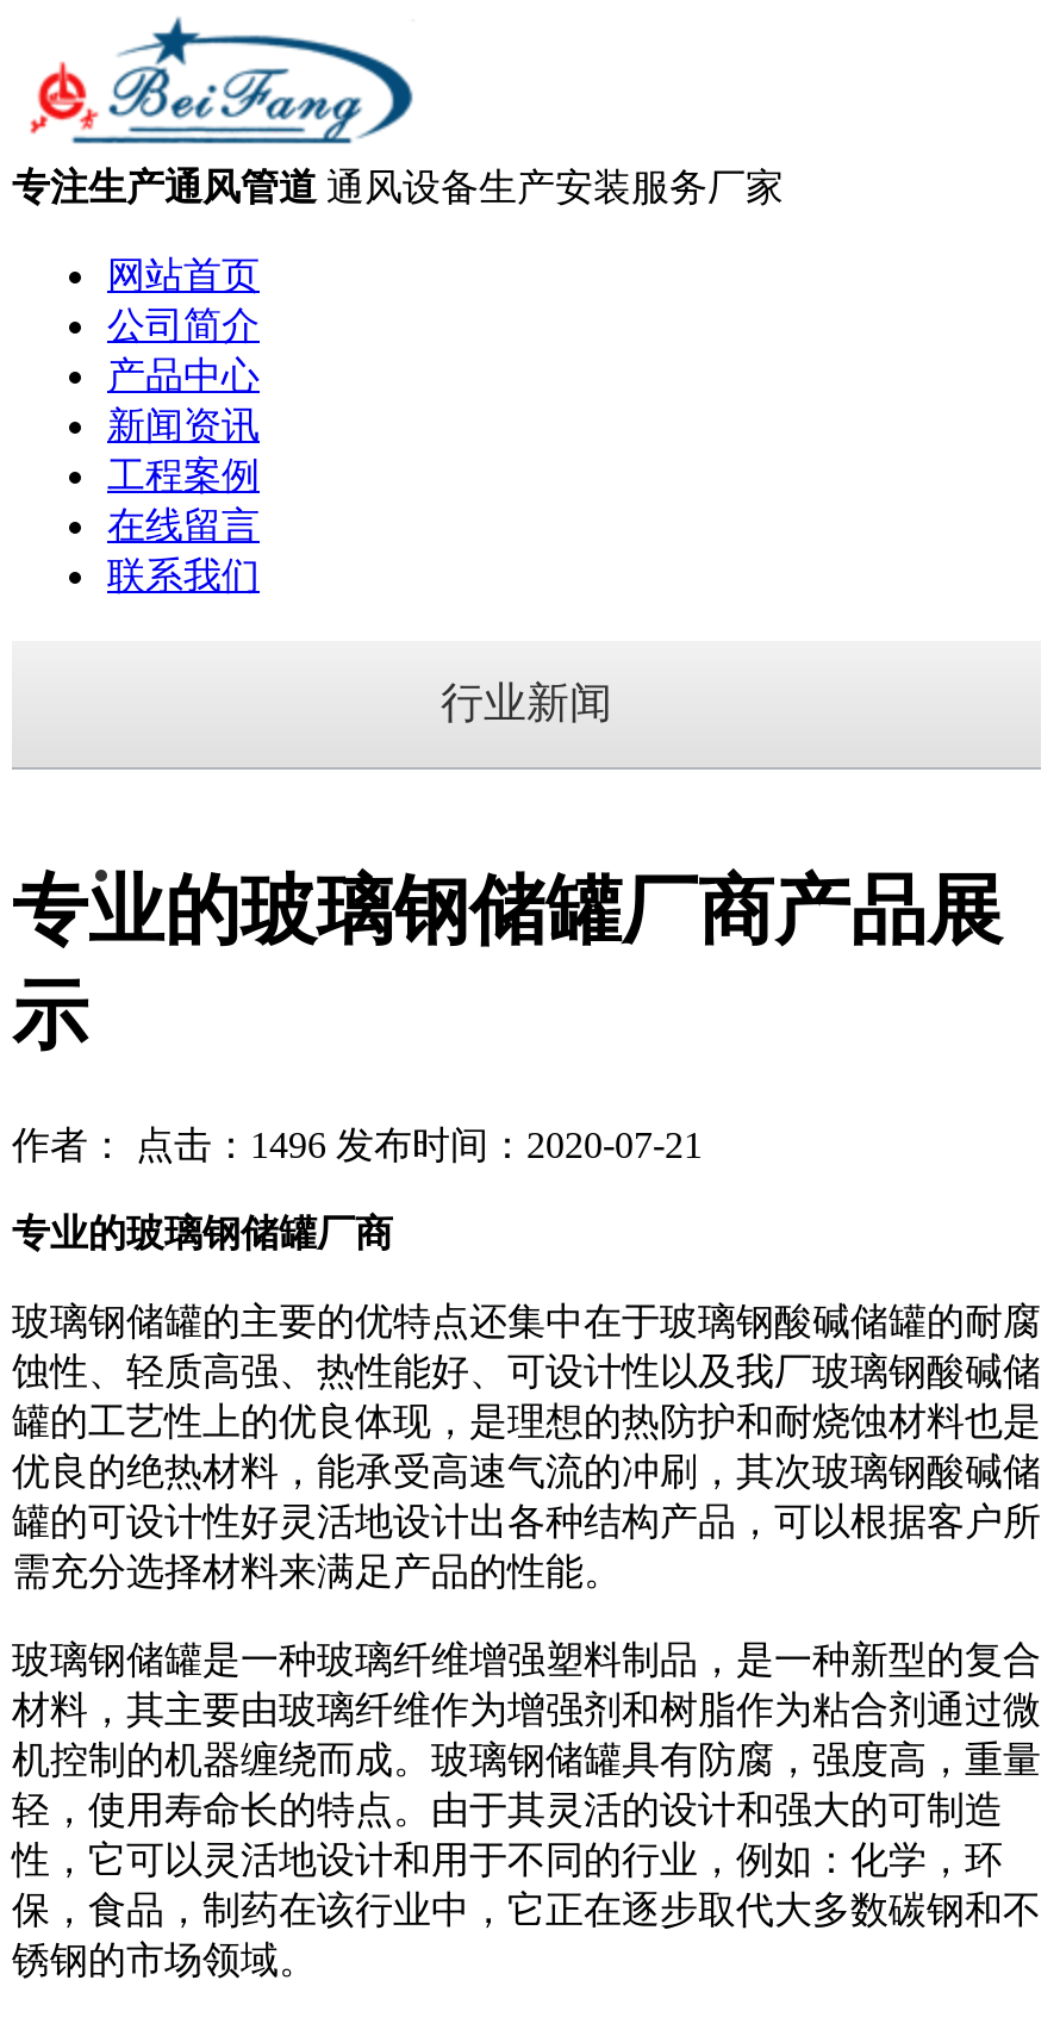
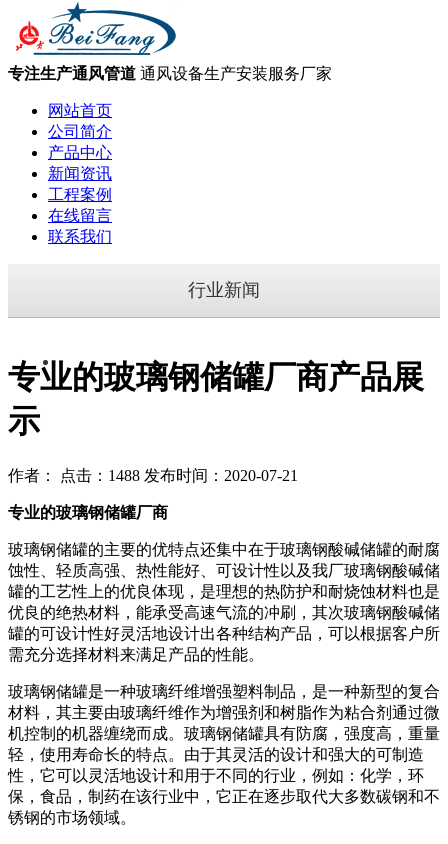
- 作者： 点击：1496 发布时间：2020-07-21
+ 作者： 点击：1488 发布时间：2020-07-21
